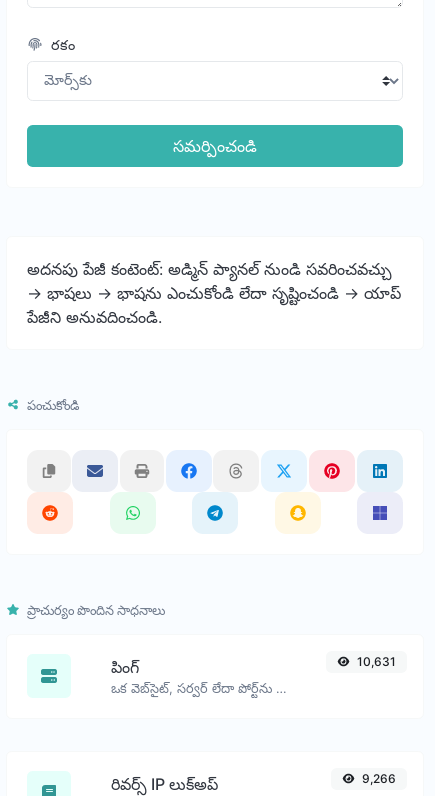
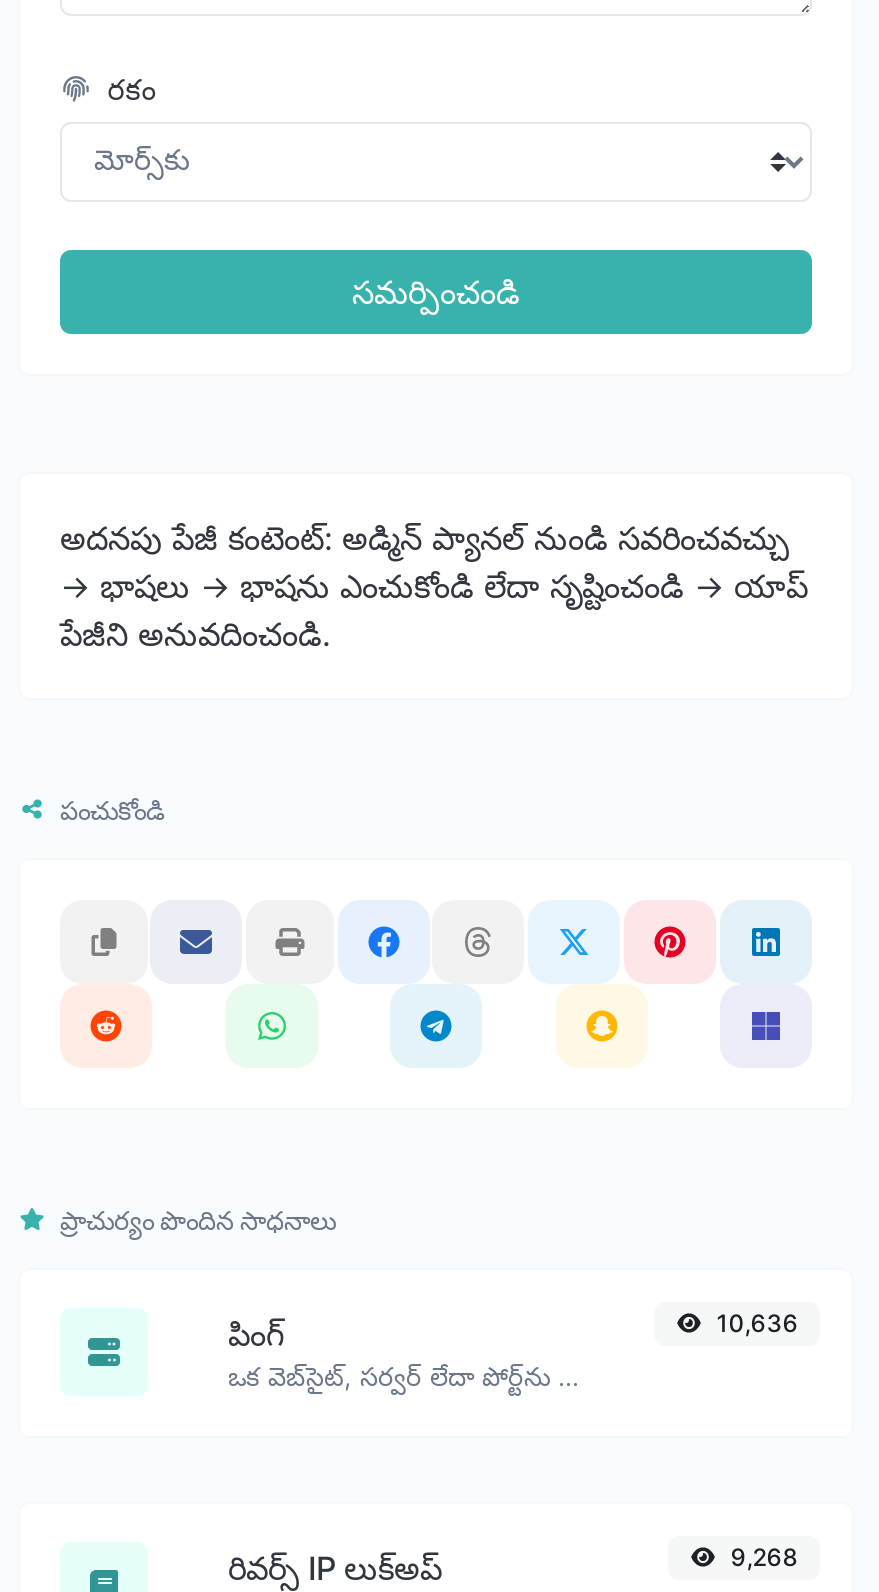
- 10,631
+ 10,636

- 9,266
+ 9,268
